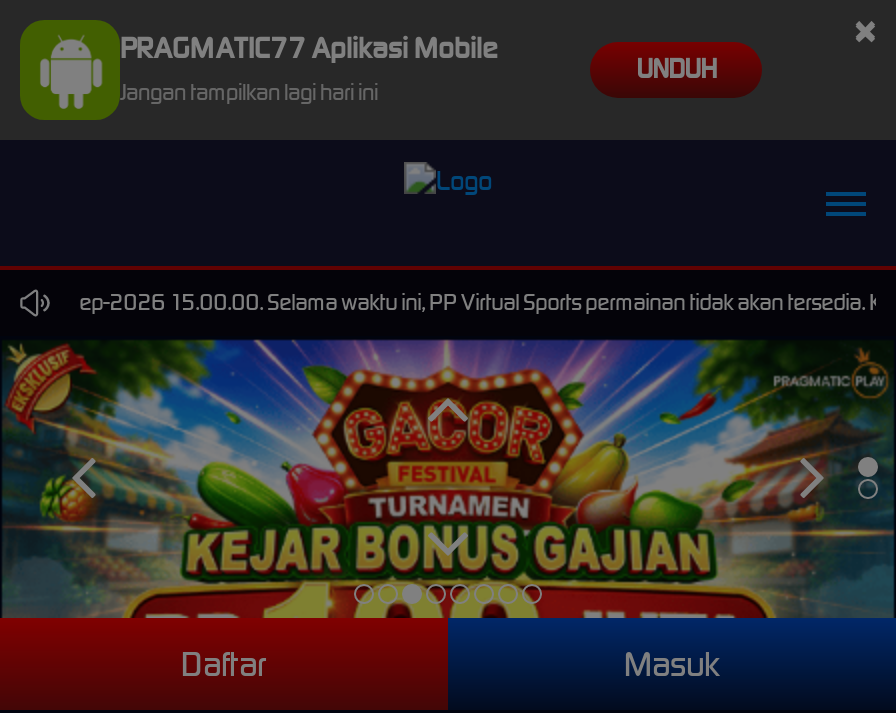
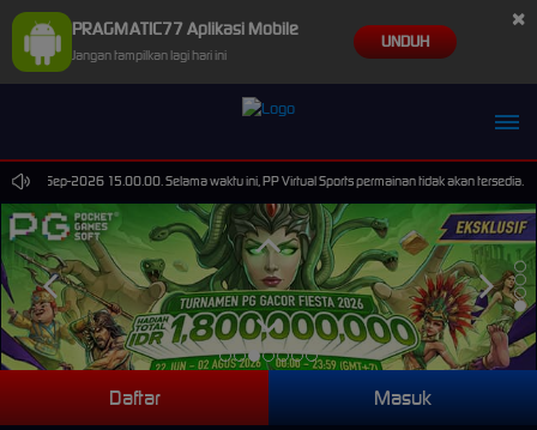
- [image]
+ [image]
